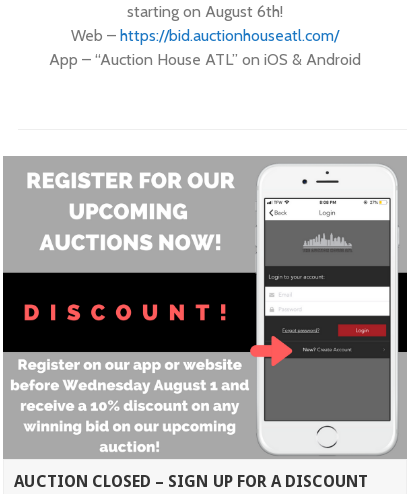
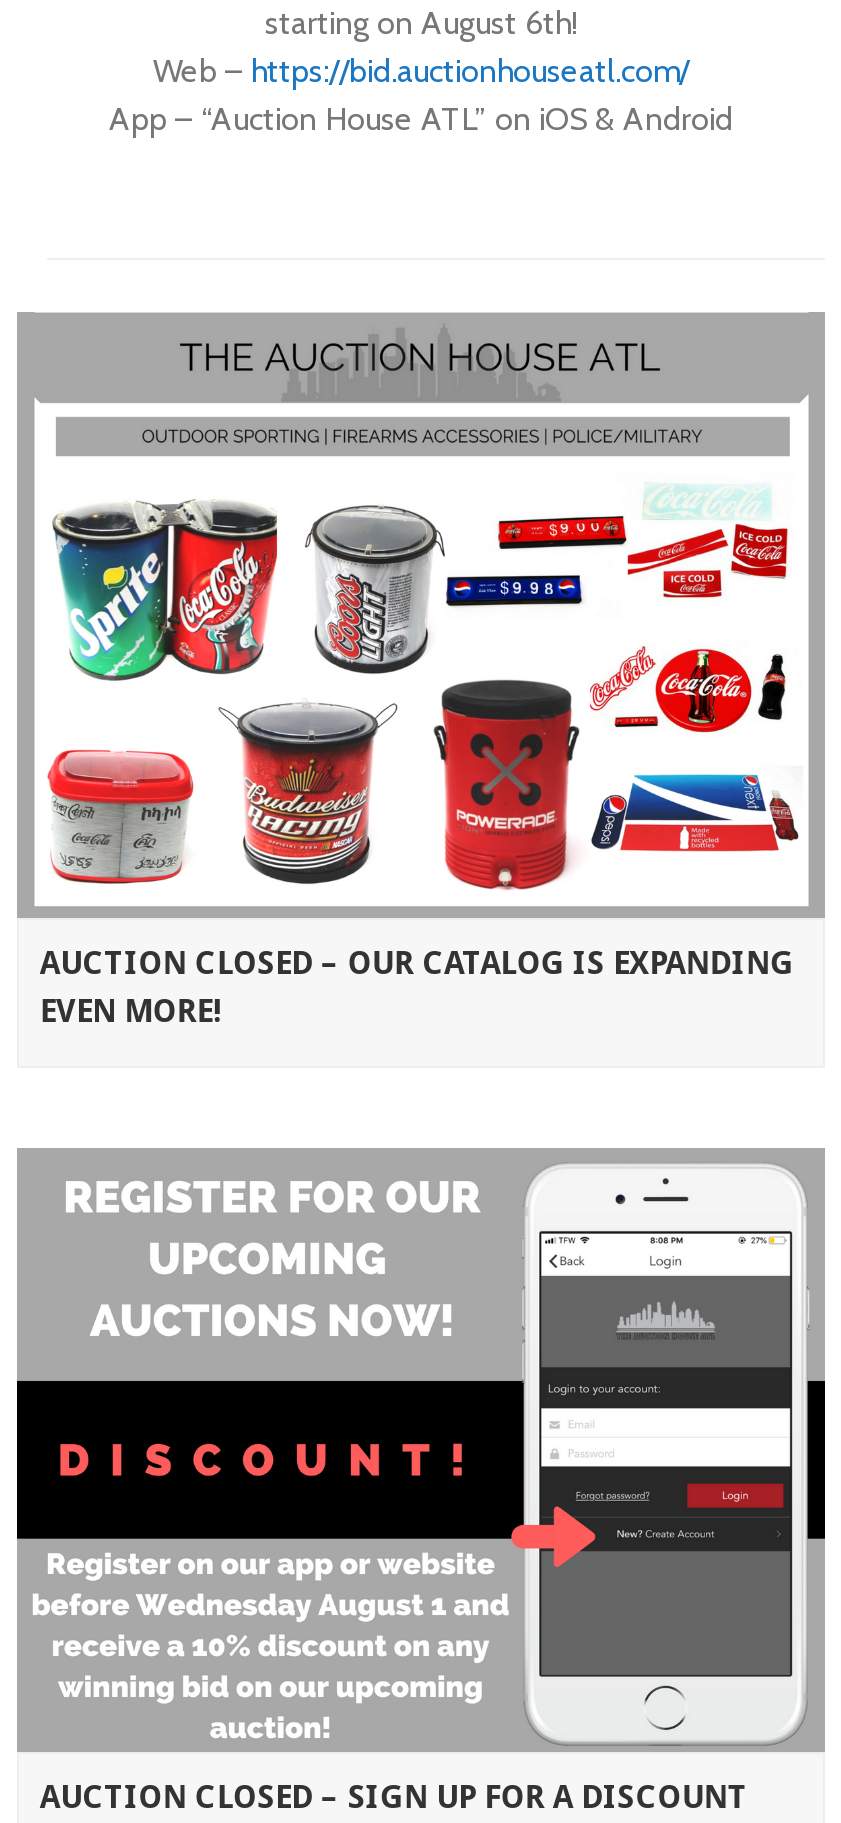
+ [image]
+ AUCTION CLOSED – OUR CATALOG IS EXPANDING
+ EVEN MORE!
